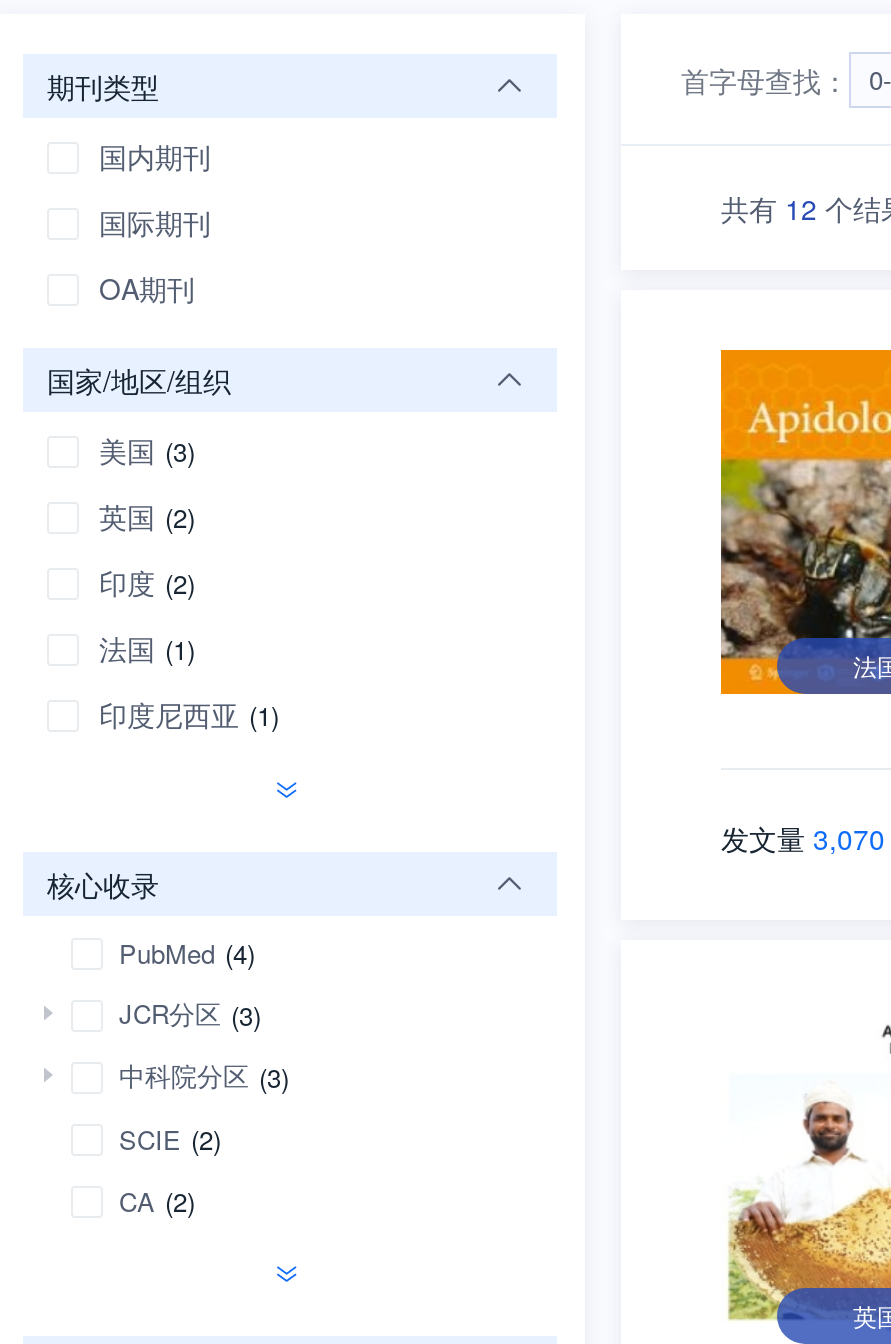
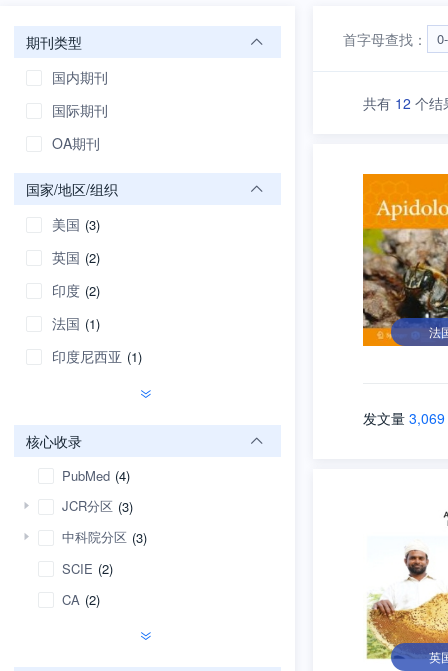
- 发文量3,070
+ 发文量3,069
